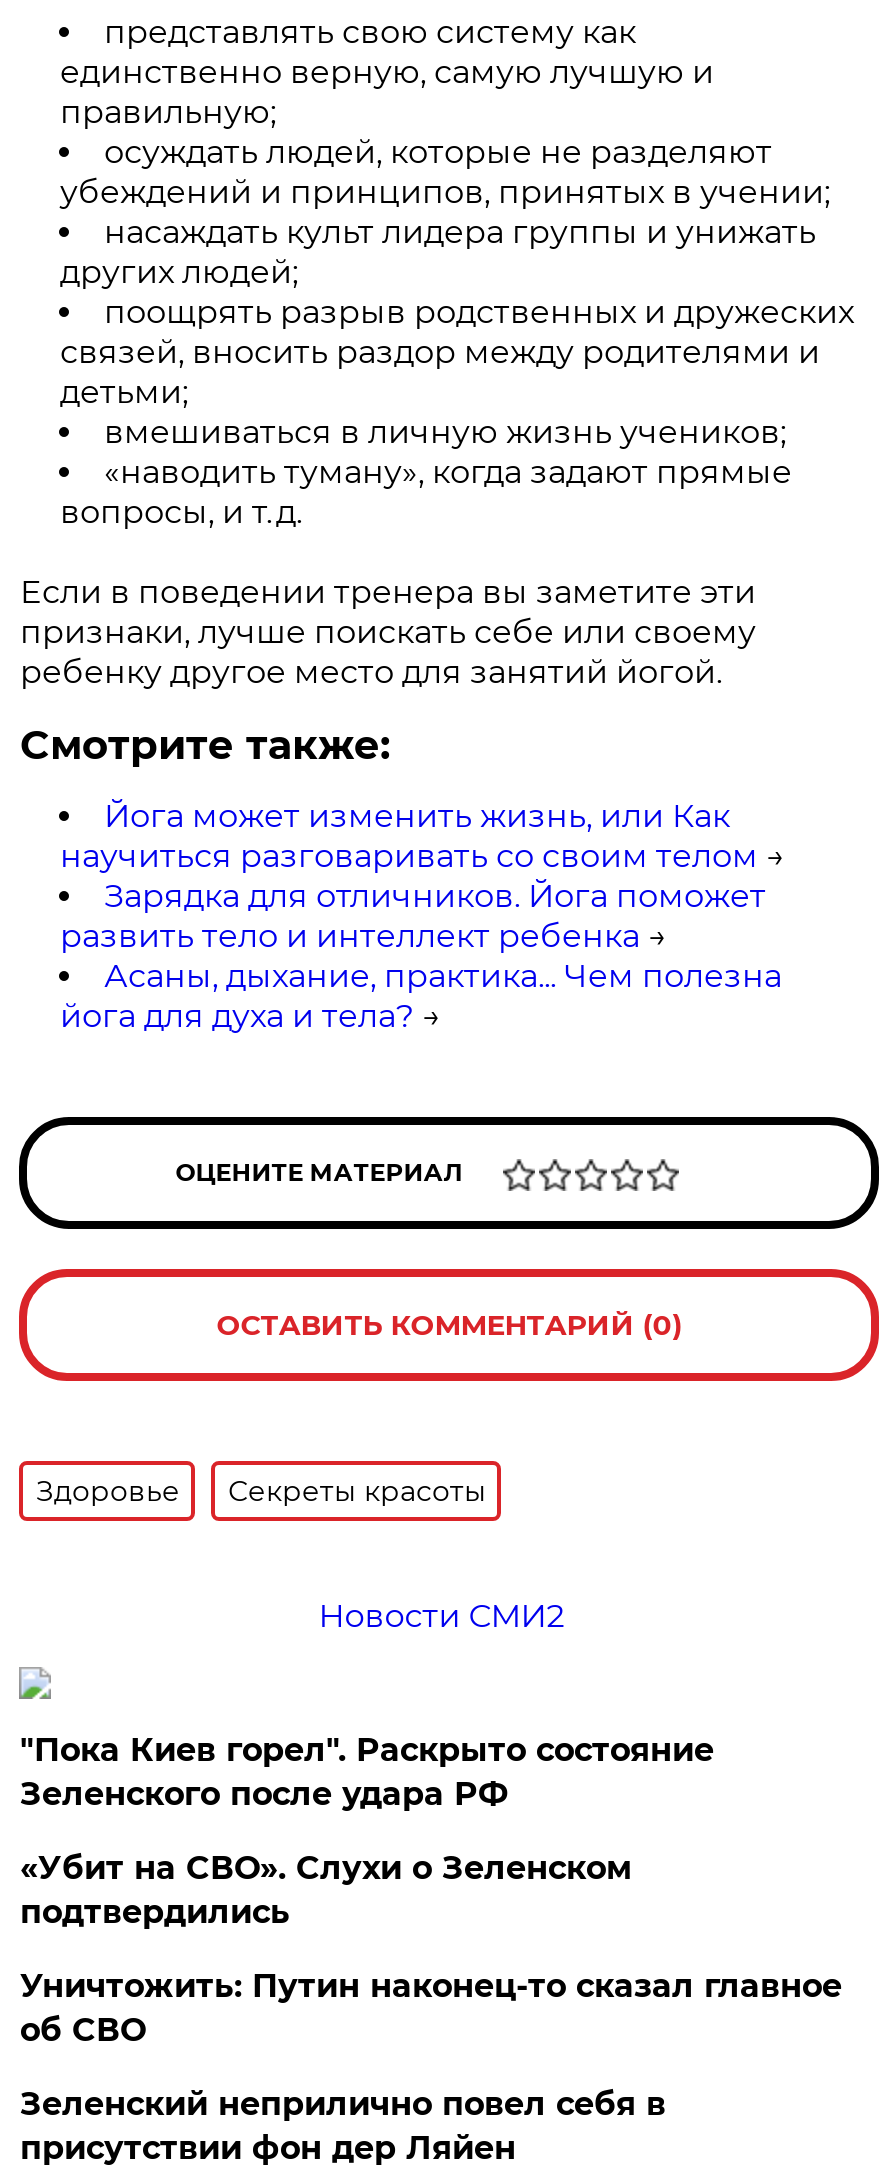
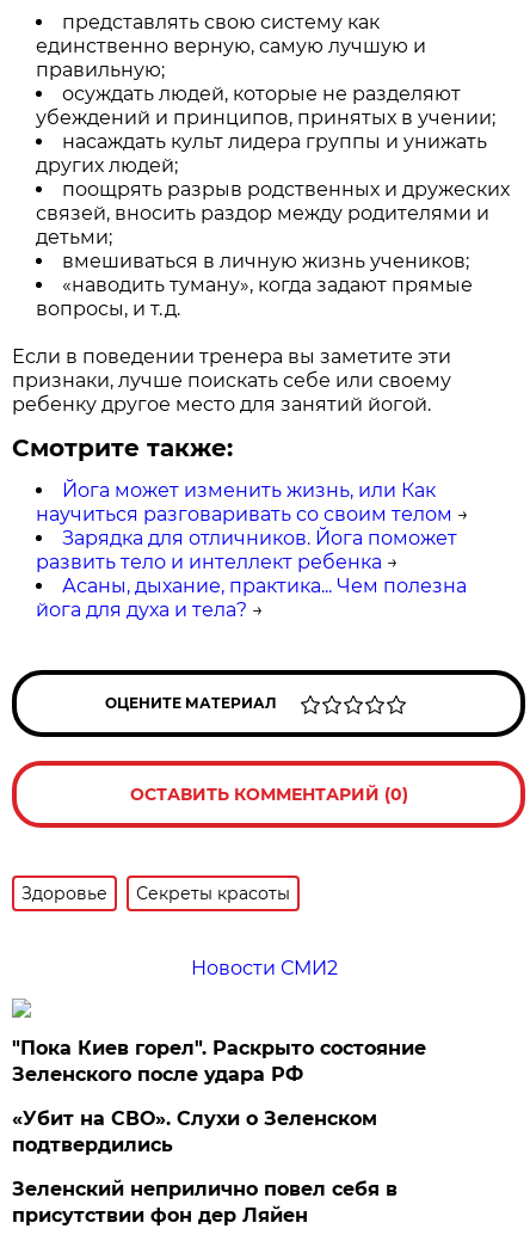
- Уничтожить: Путин наконец-то сказал главное
- об СВО
